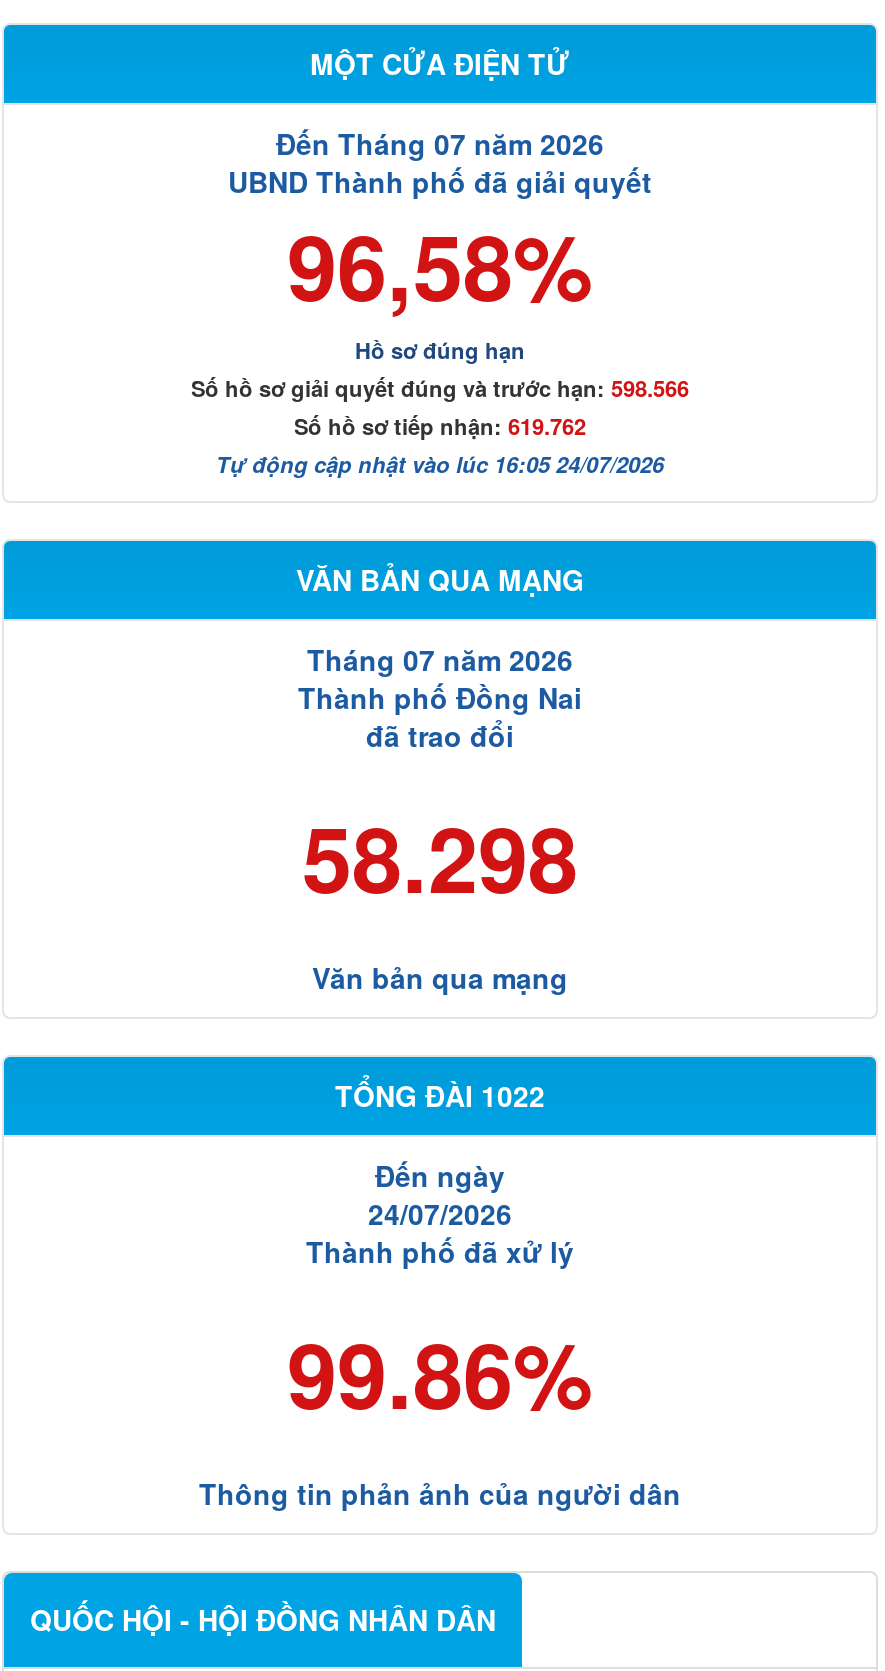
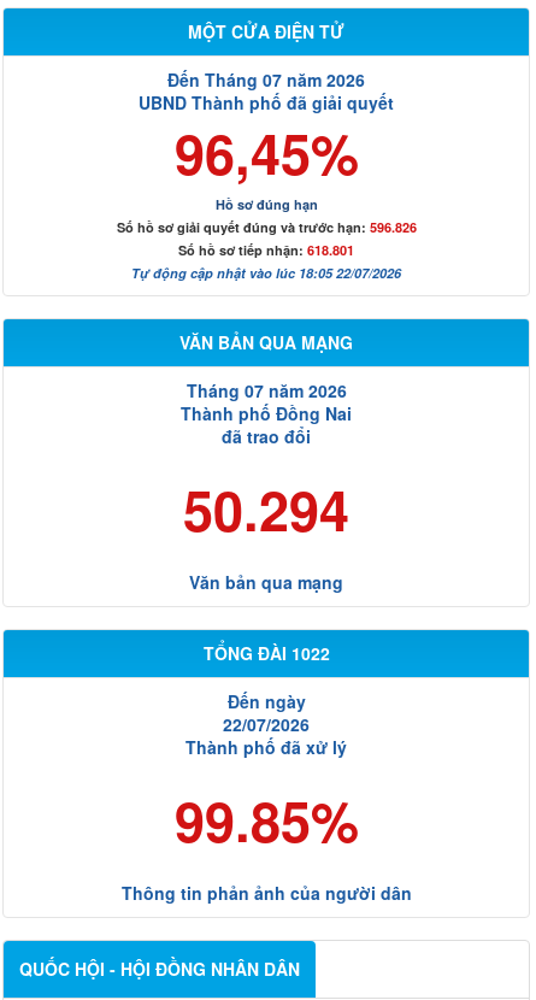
- 96,58%
+ 96,45%

- Số hồ sơ giải quyết đúng và trước hạn: 598.566
+ Số hồ sơ giải quyết đúng và trước hạn: 596.826

- Số hồ sơ tiếp nhận: 619.762
+ Số hồ sơ tiếp nhận: 618.801

- Tự động cập nhật vào lúc 16:05 24/07/2026
+ Tự động cập nhật vào lúc 18:05 22/07/2026

- 58.298
+ 50.294

- 24/07/2026
+ 22/07/2026

- 99.86%
+ 99.85%
